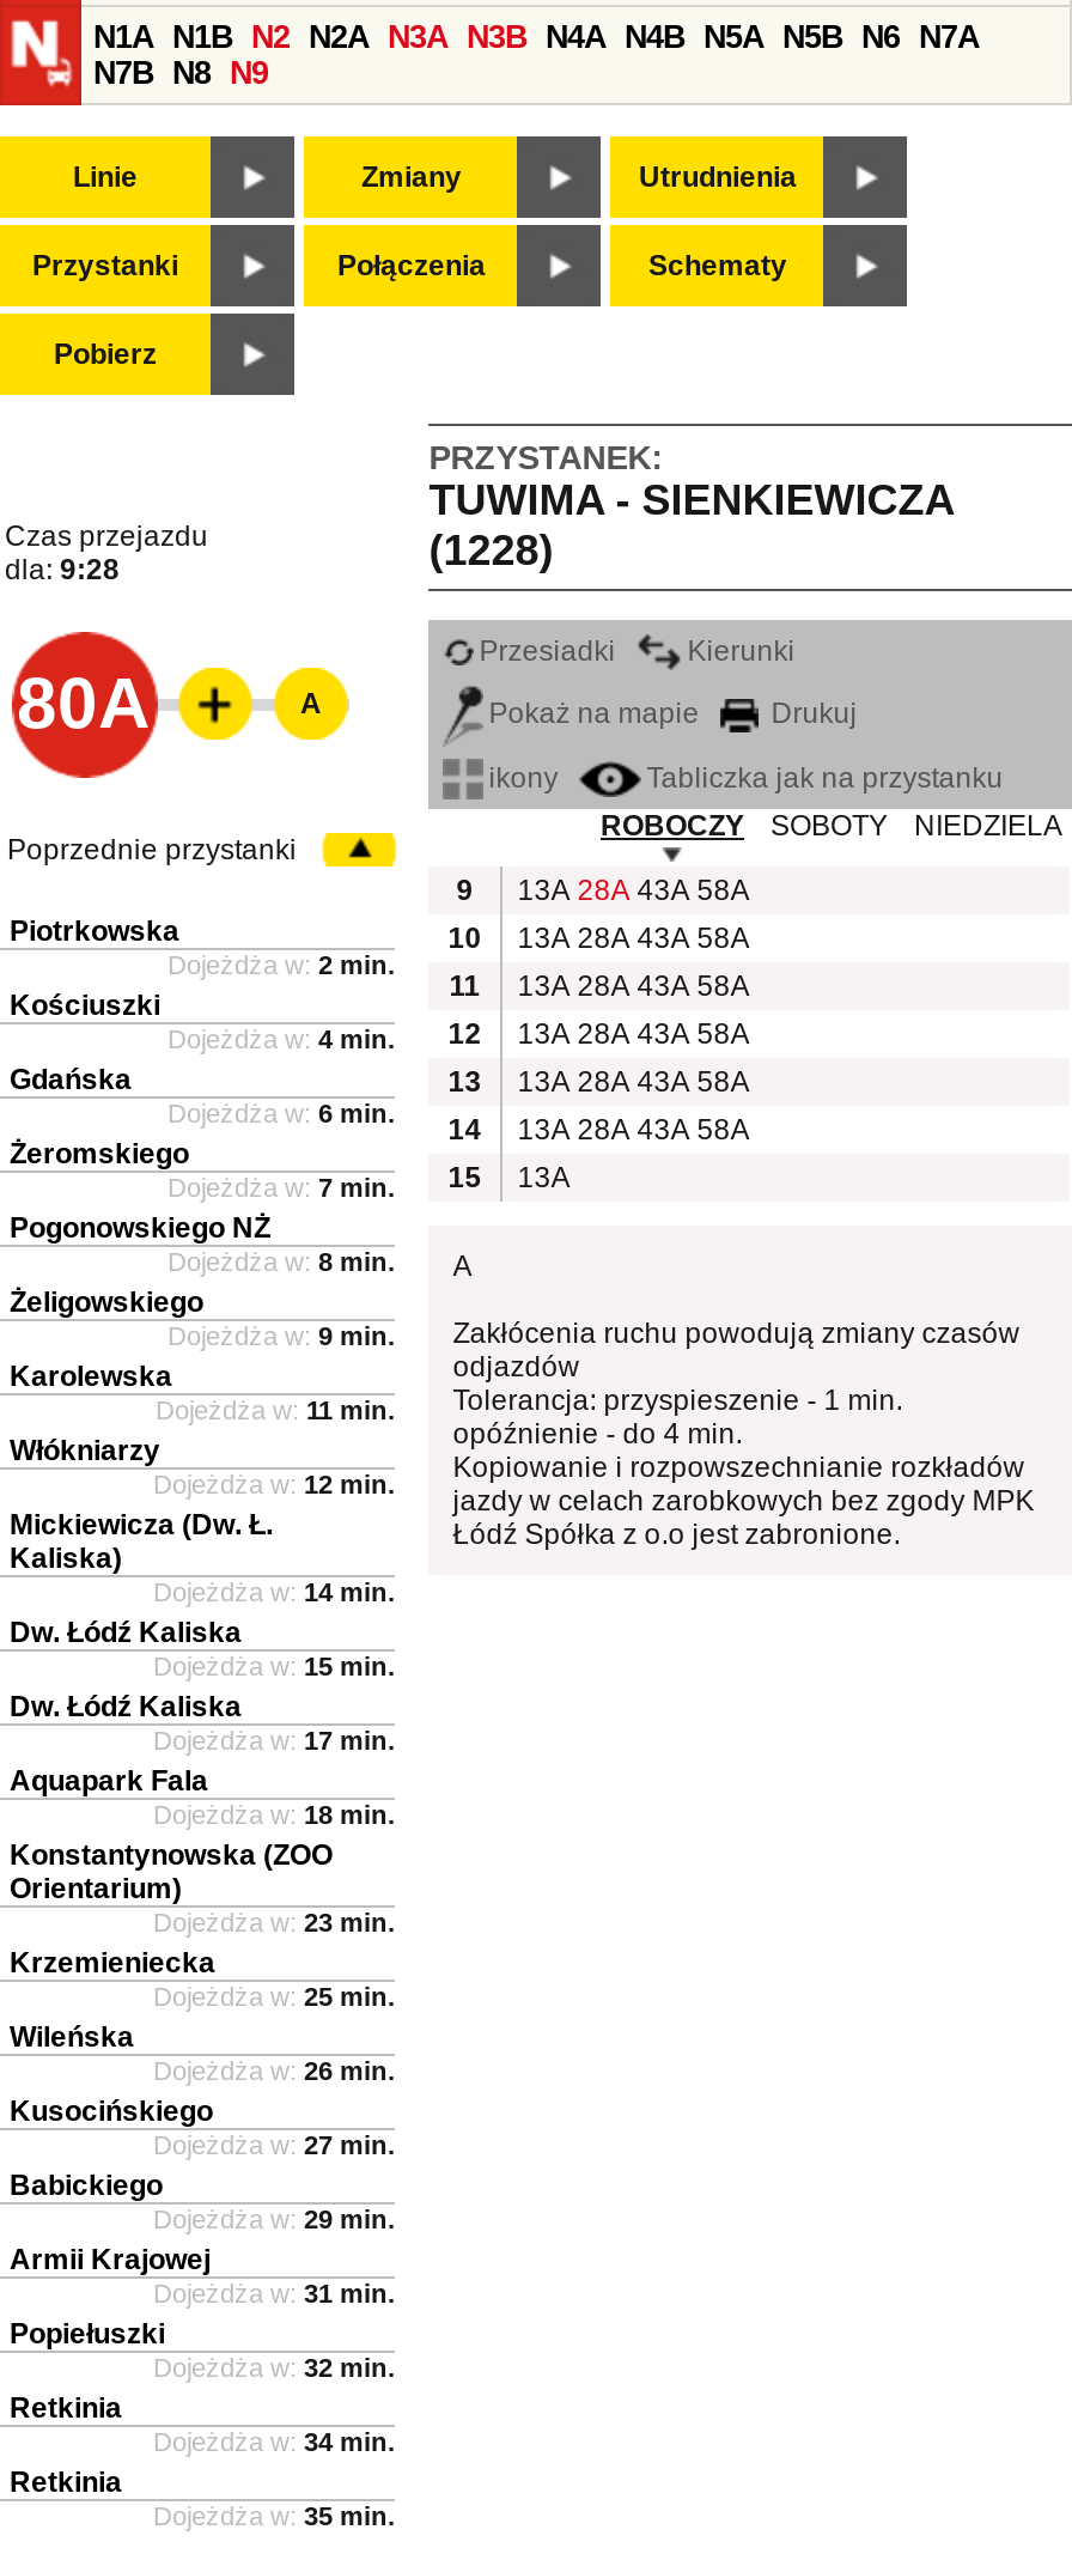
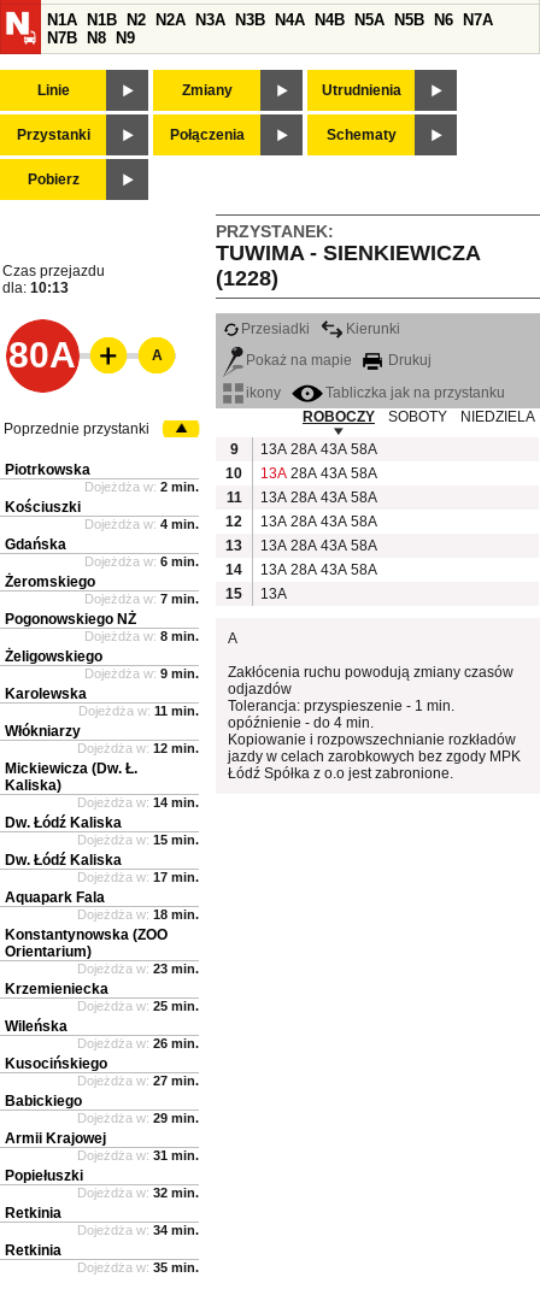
- dla: 9:28
+ dla: 10:13
